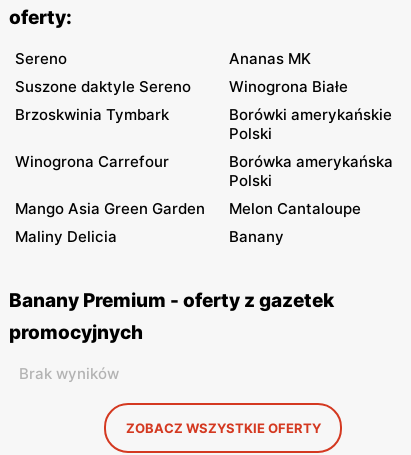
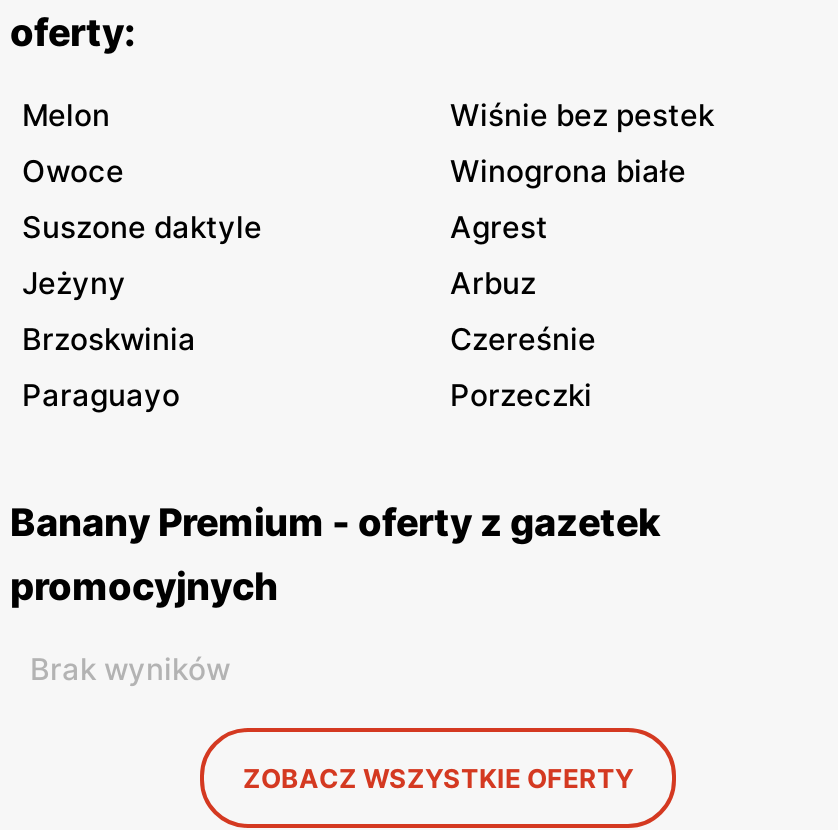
- Sereno
- Ananas MK
+ Melon
+ Wiśnie bez pestek

- Suszone daktyle Sereno
- Winogrona Białe
+ Owoce
+ Winogrona białe

- Brzoskwinia Tymbark
- Borówki amerykańskie
- Polski
+ Suszone daktyle
+ Agrest

- Winogrona Carrefour
- Borówka amerykańska
- Polski
+ Jeżyny
+ Arbuz

- Mango Asia Green Garden
- Melon Cantaloupe
+ Brzoskwinia
+ Czereśnie

- Maliny Delicia
- Banany
+ Paraguayo
+ Porzeczki
